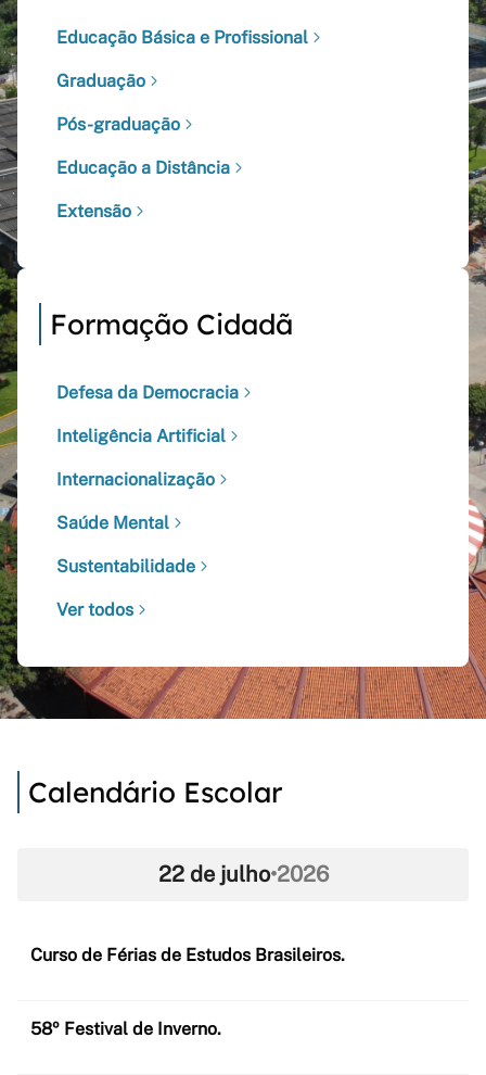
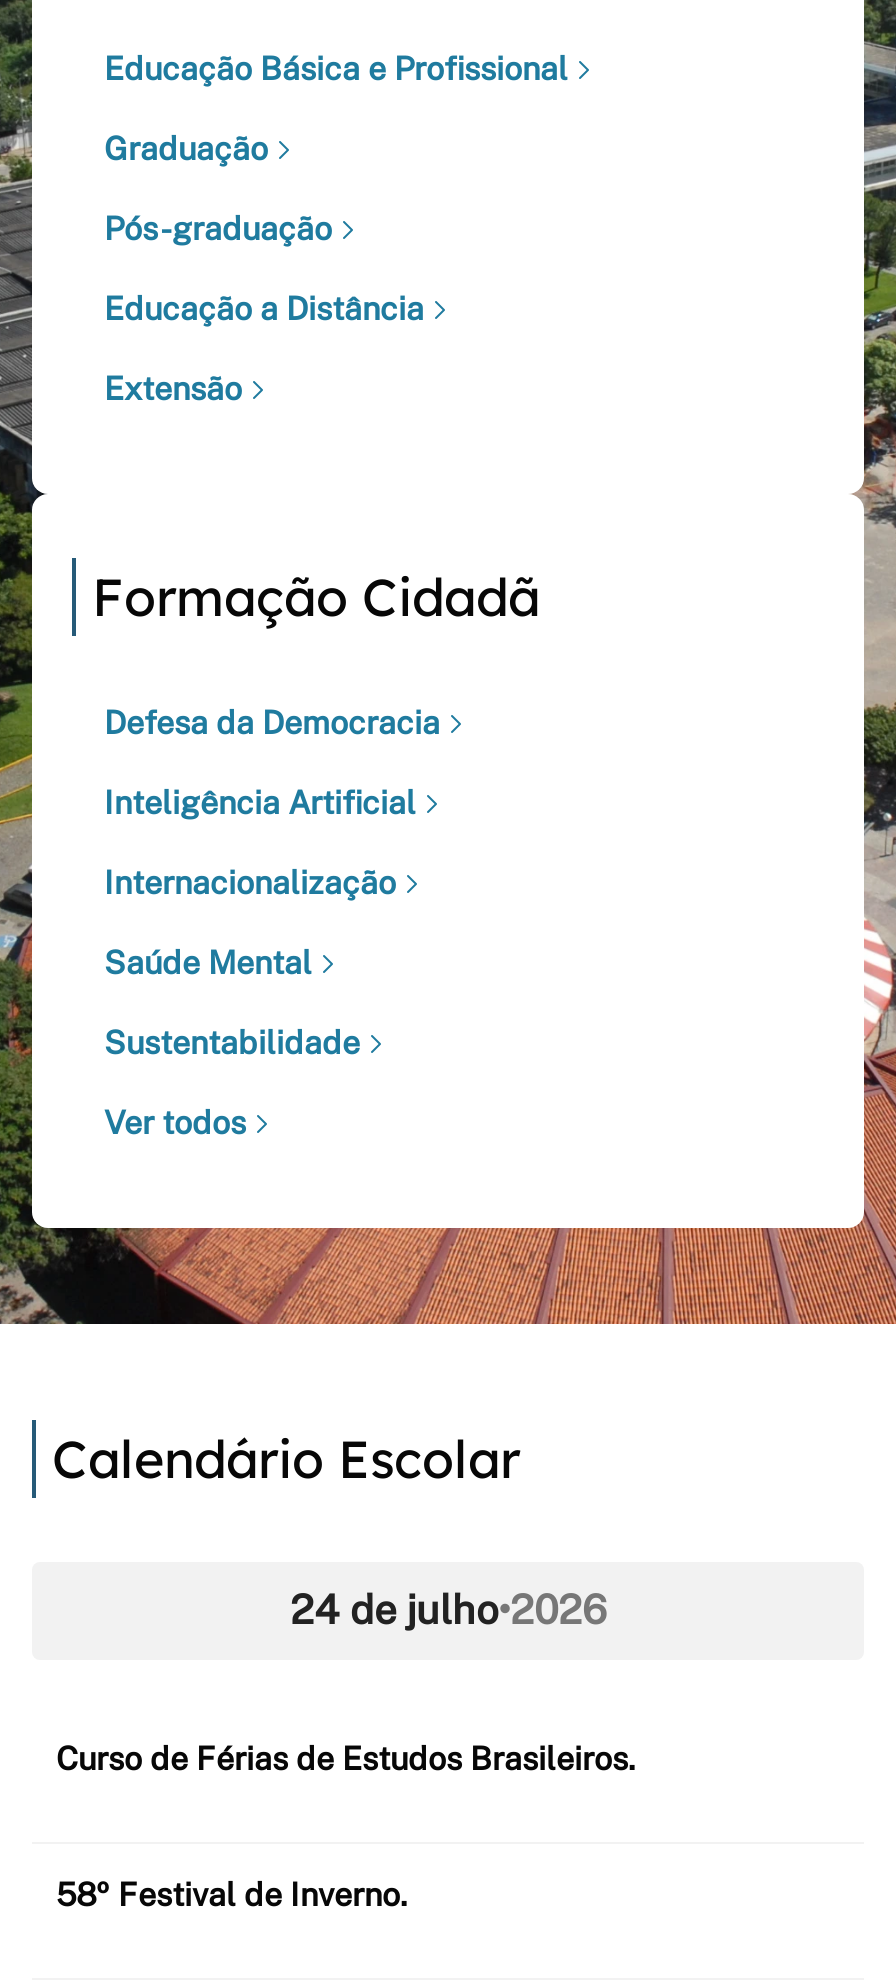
- 22 de julho•2026
+ 24 de julho•2026
